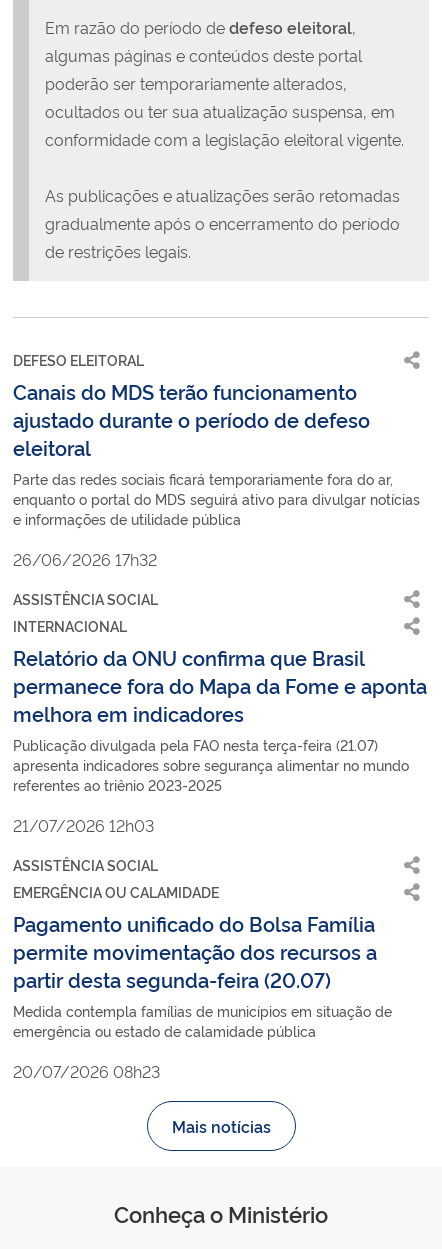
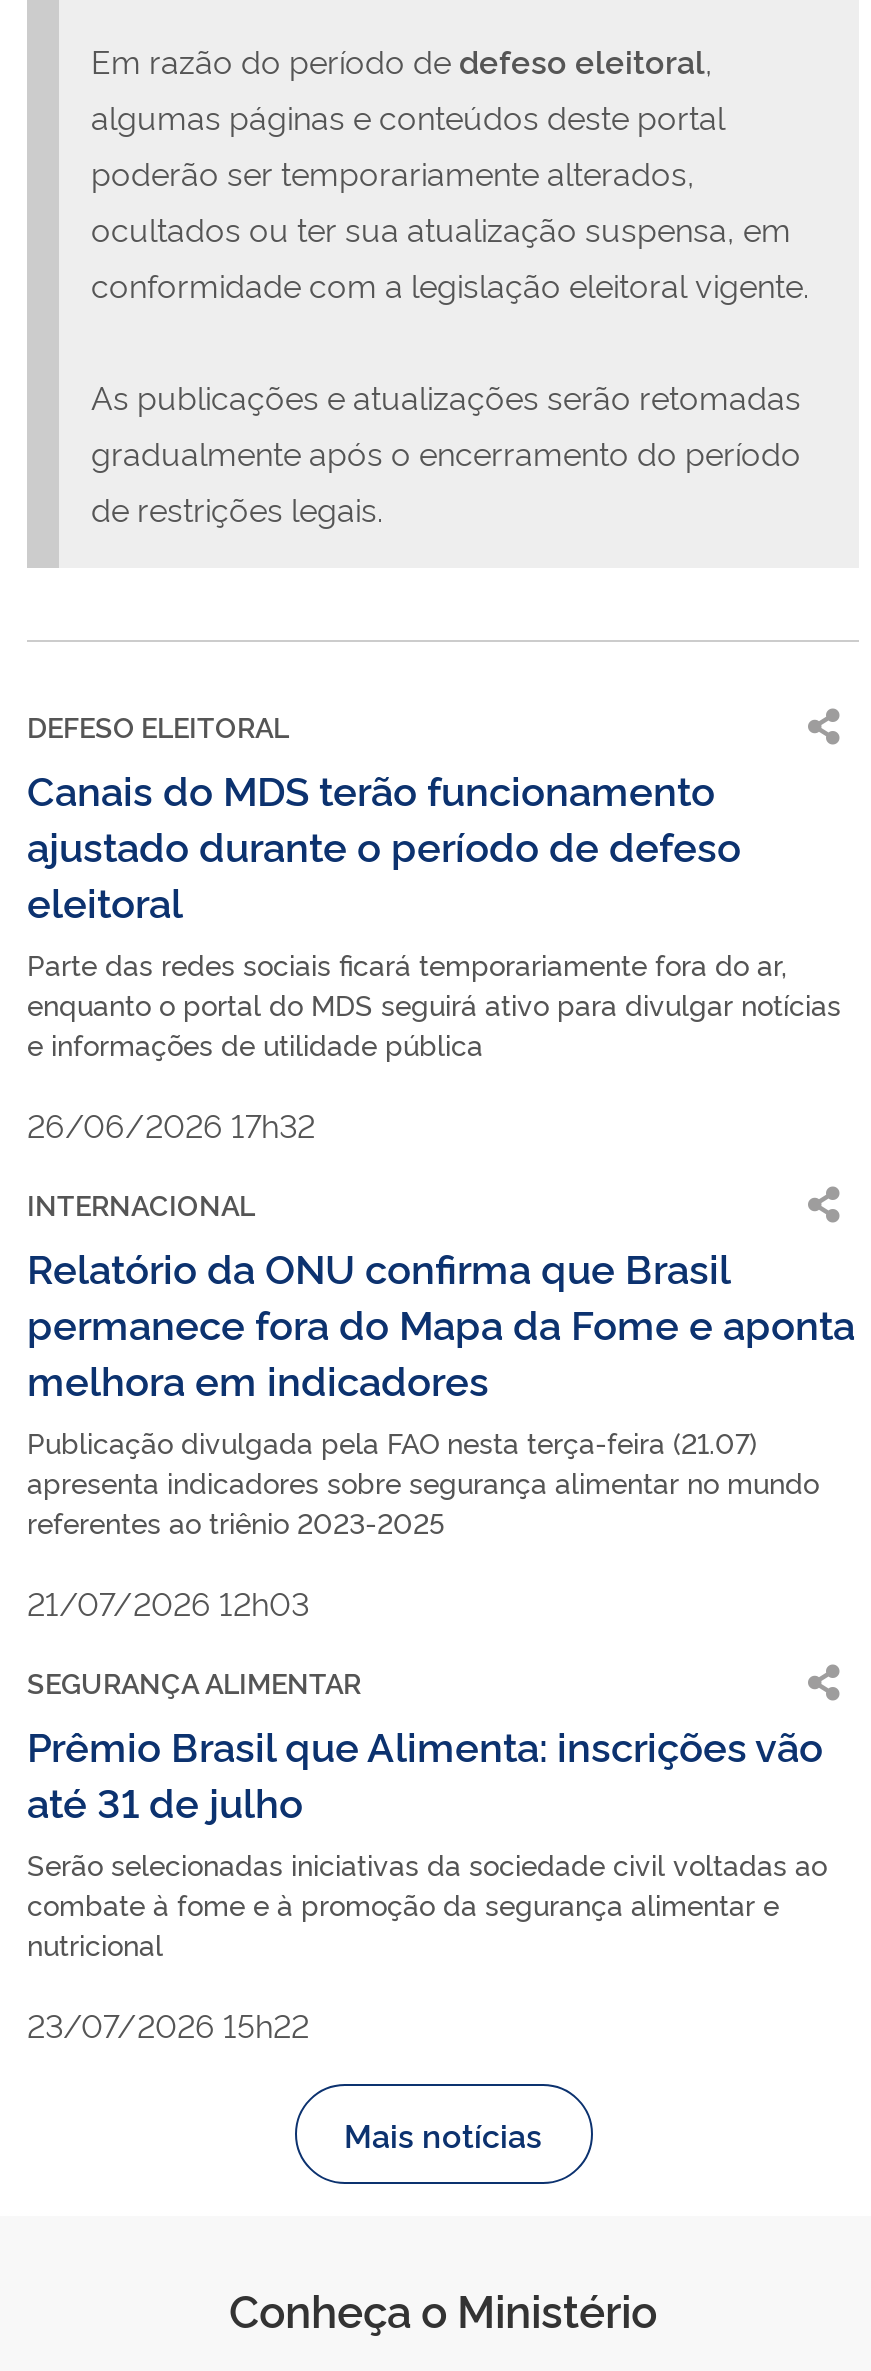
- ASSISTÊNCIA SOCIAL

- ASSISTÊNCIA SOCIAL
- EMERGÊNCIA OU CALAMIDADE
- Pagamento unificado do Bolsa Família
- permite movimentação dos recursos a
- partir desta segunda-feira (20.07)
- Medida contempla famílias de municípios em situação de
- emergência ou estado de calamidade pública
+ SEGURANÇA ALIMENTAR
+ Prêmio Brasil que Alimenta: inscrições vão
+ até 31 de julho
+ Serão selecionadas iniciativas da sociedade civil voltadas ao
+ combate à fome e à promoção da segurança alimentar e
+ nutricional

- 20/07/2026 08h23
+ 23/07/2026 15h22
